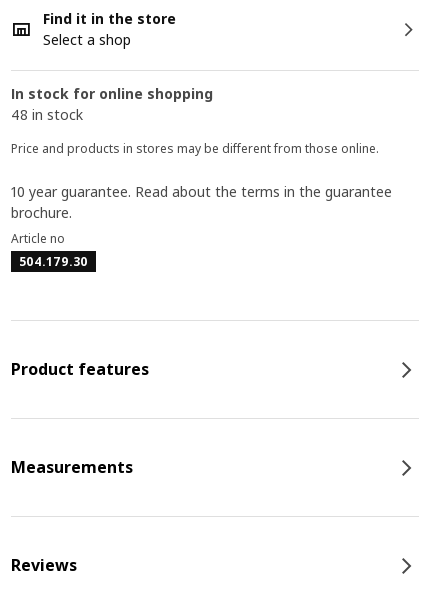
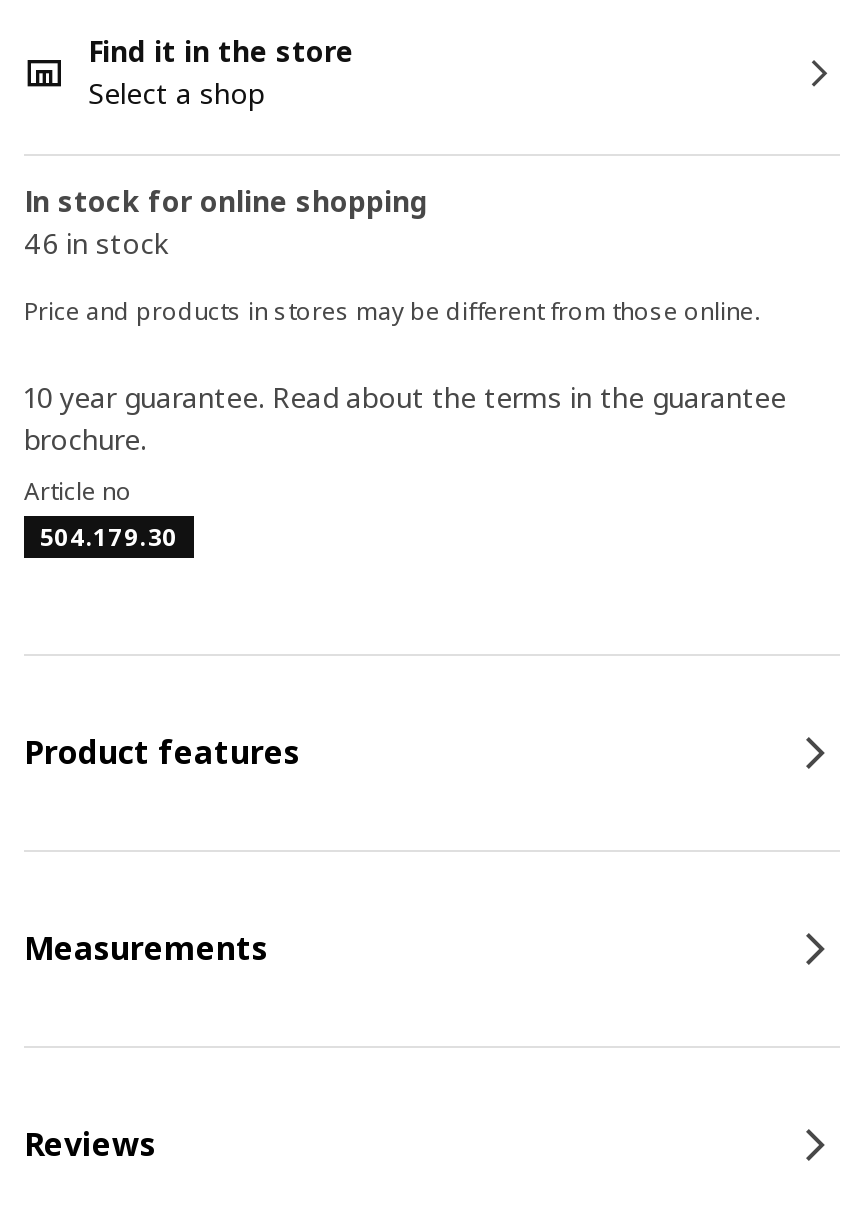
- 48 in stock
+ 46 in stock
